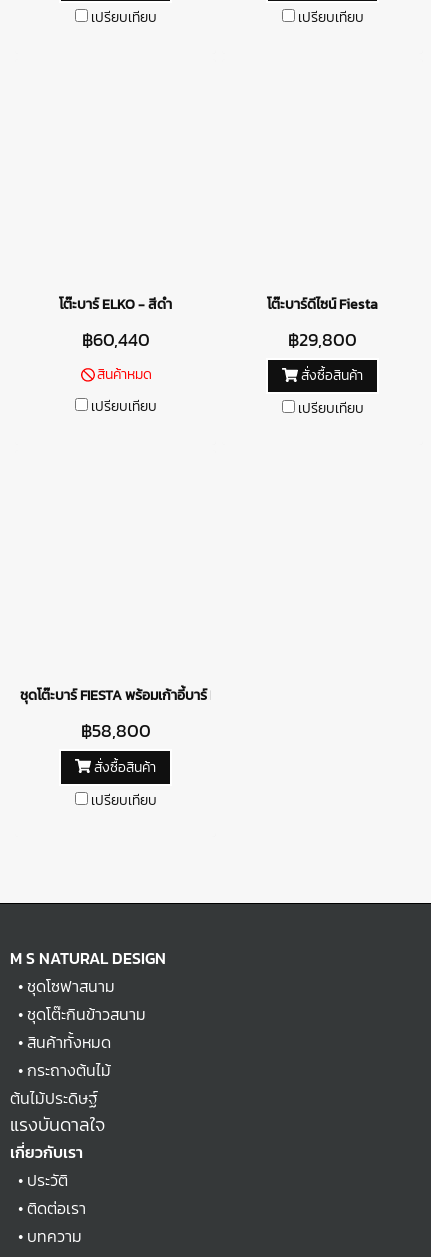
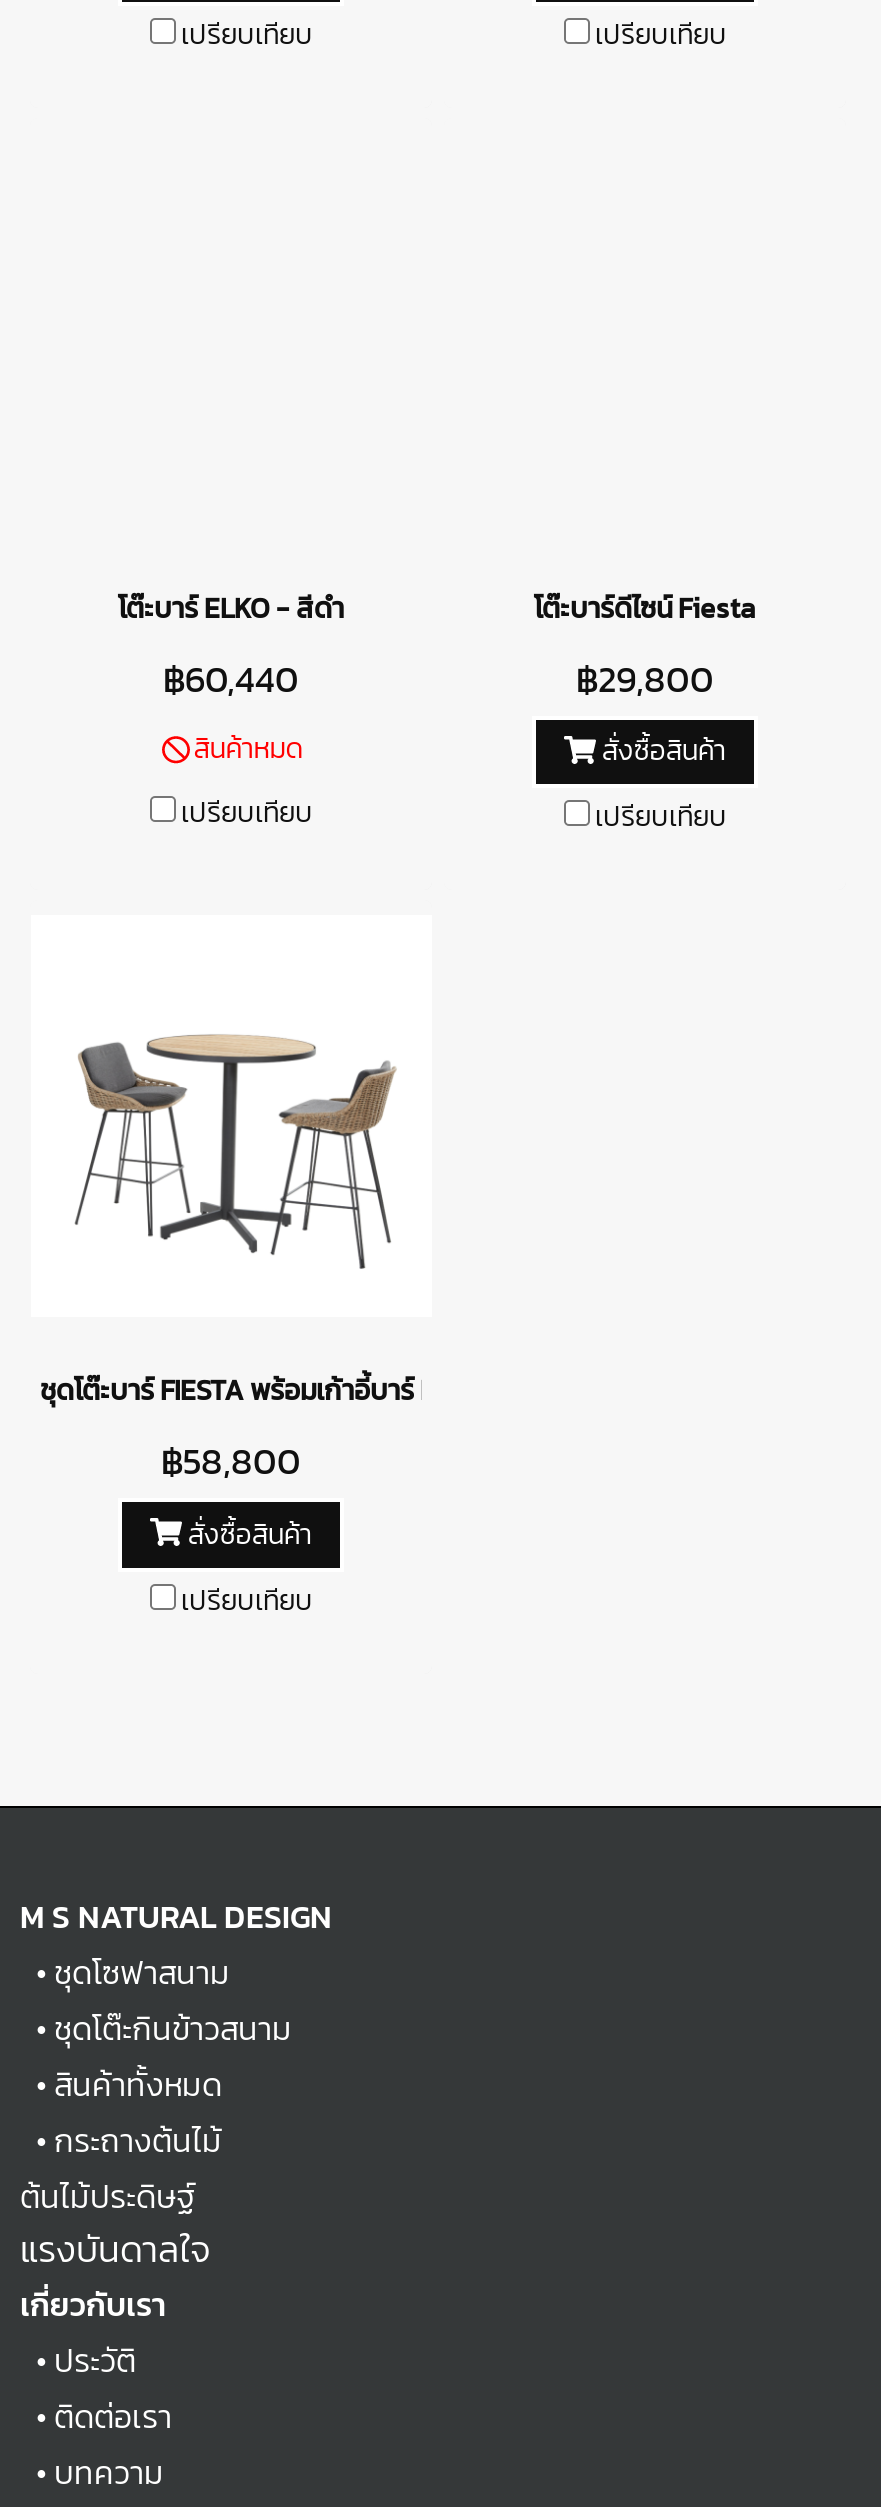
+ [image]
